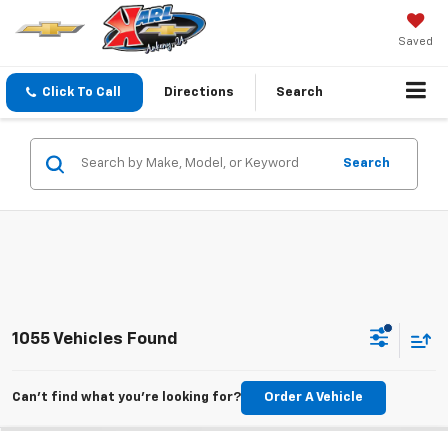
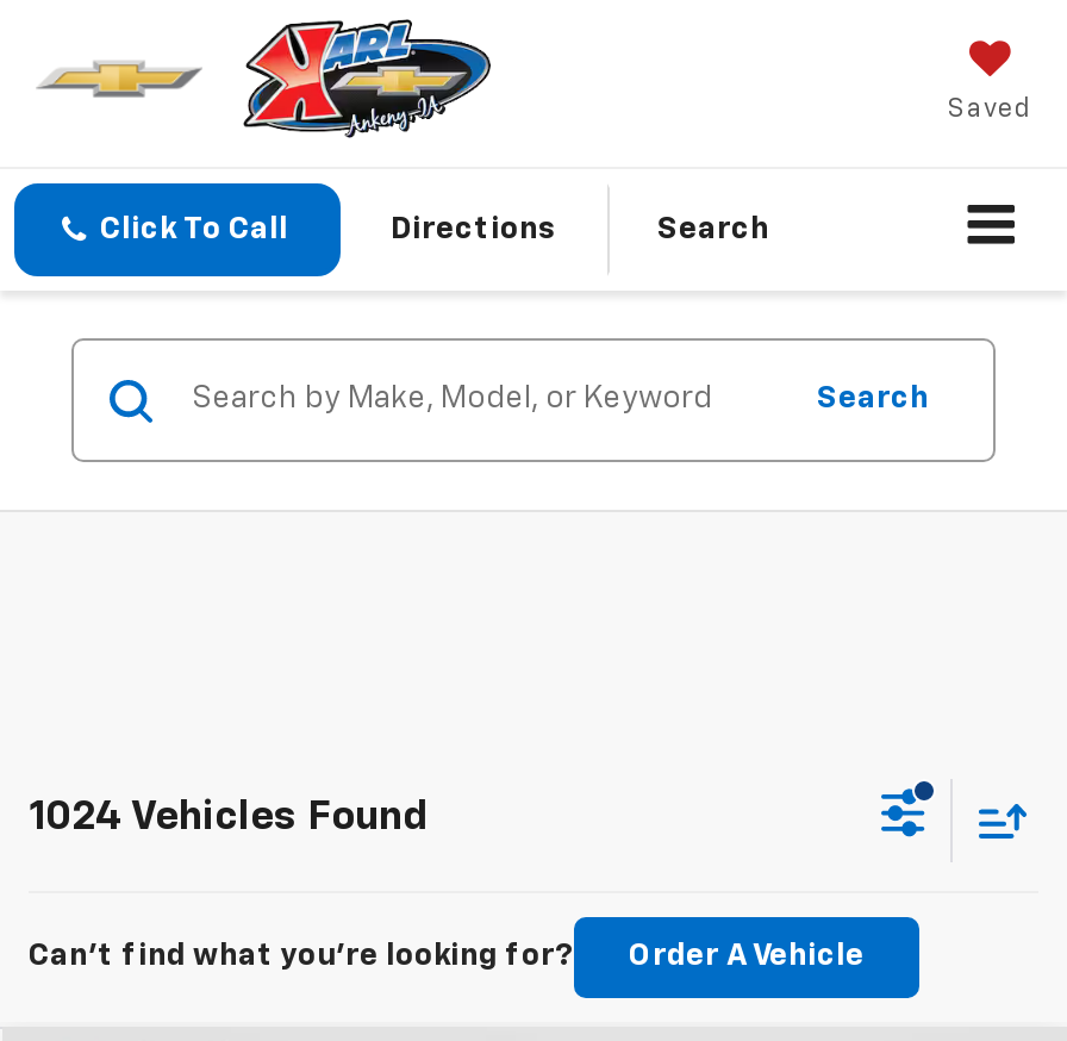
- 1055 Vehicles Found
+ 1024 Vehicles Found
